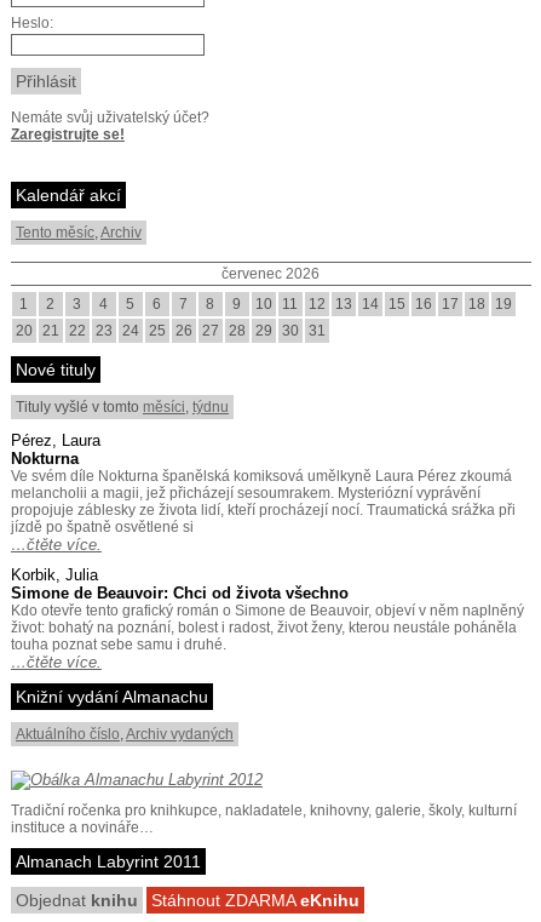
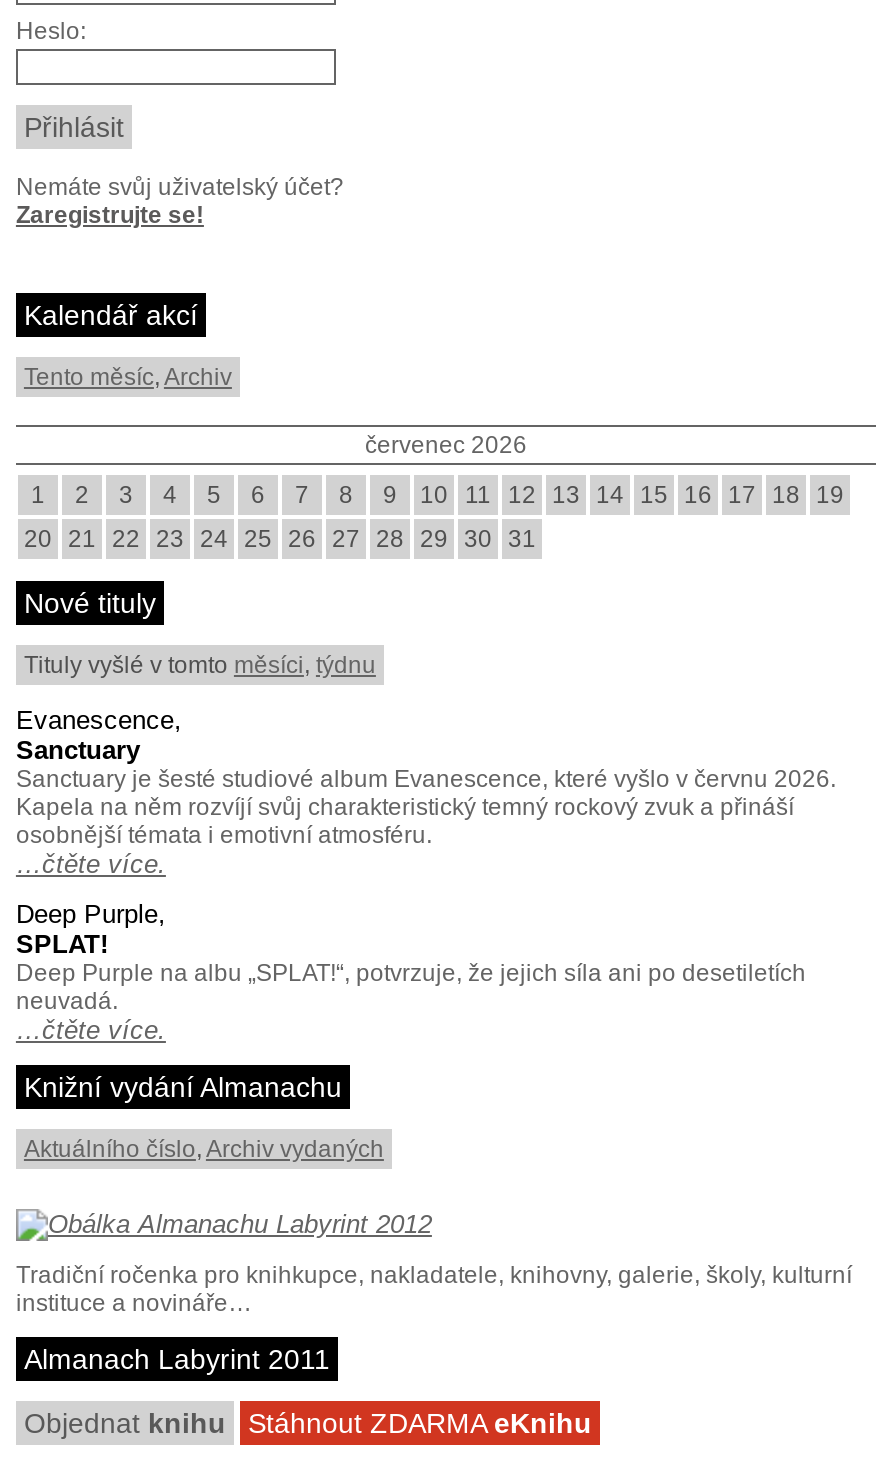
- Pérez, Laura
- Nokturna
- Ve svém díle Nokturna španělská komiksová umělkyně Laura Pérez zkoumá
- melancholii a magii, jež přicházejí sesoumrakem. Mysteriózní vyprávění
- propojuje záblesky ze života lidí, kteří procházejí nocí. Traumatická srážka při
- jízdě po špatně osvětlené si
+ Evanescence,
+ Sanctuary
+ Sanctuary je šesté studiové album Evanescence, které vyšlo v červnu 2026.
+ Kapela na něm rozvíjí svůj charakteristický temný rockový zvuk a přináší
+ osobnější témata i emotivní atmosféru.

- Korbik, Julia
- Simone de Beauvoir: Chci od života všechno
- Kdo otevře tento grafický román o Simone de Beauvoir, objeví v něm naplněný
- život: bohatý na poznání, bolest i radost, život ženy, kterou neustále poháněla
- touha poznat sebe samu i druhé.
+ Deep Purple,
+ SPLAT!
+ Deep Purple na albu „SPLAT!“, potvrzuje, že jejich síla ani po desetiletích
+ neuvadá.
